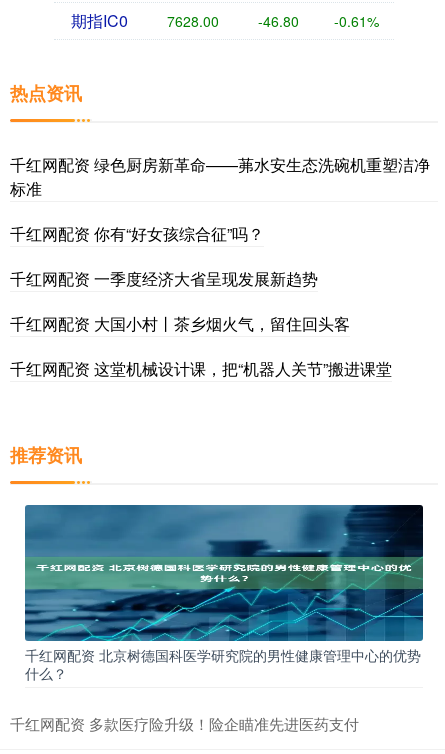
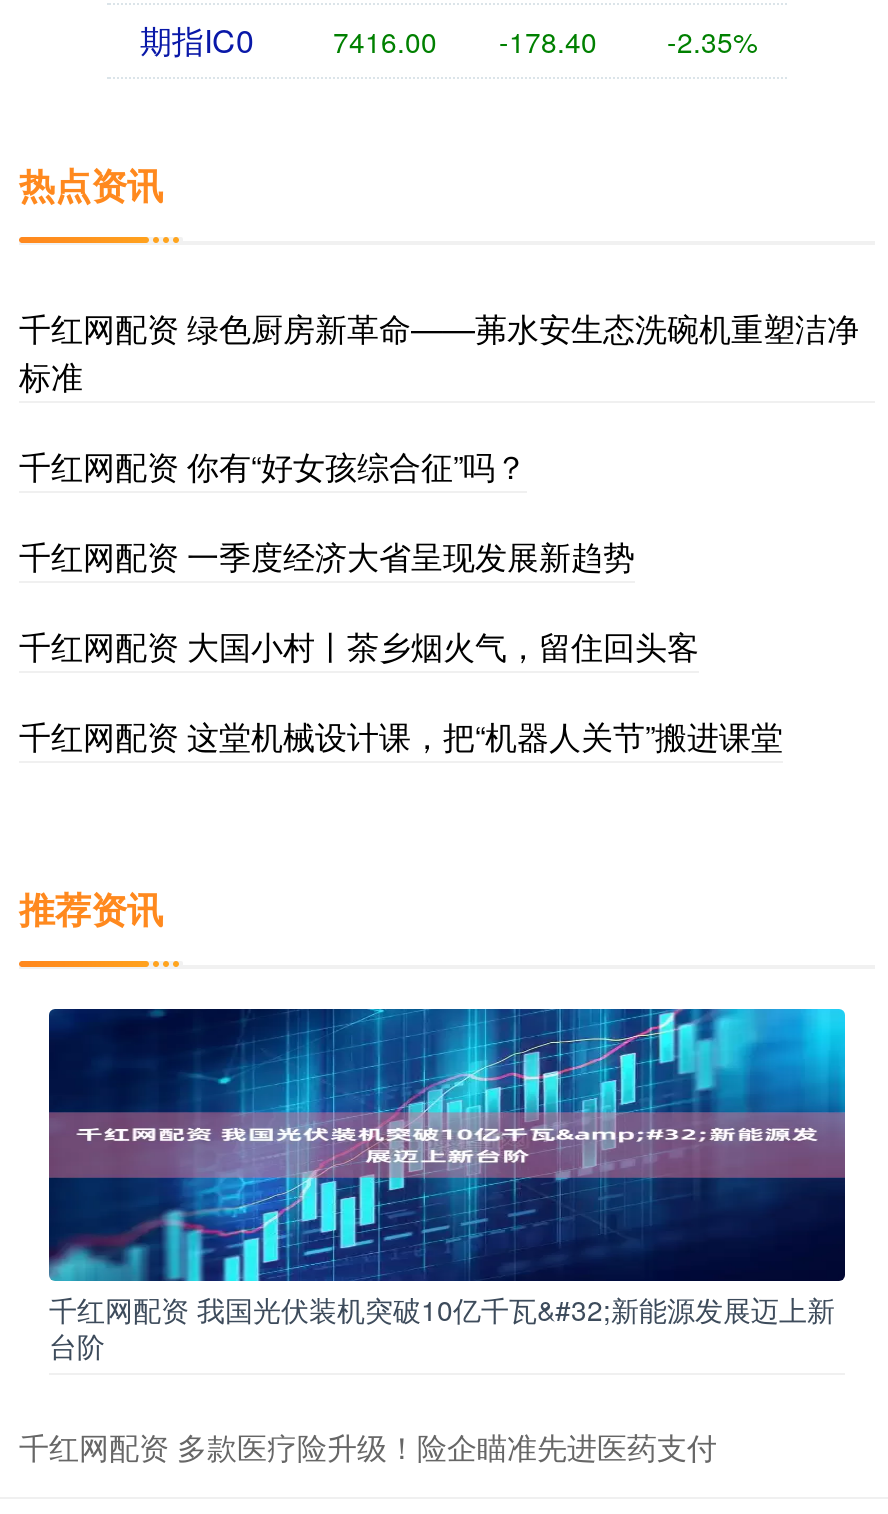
- 7628.00
+ 7416.00

- -46.80
+ -178.40

- -0.61%
+ -2.35%

- [image]
- 千红网配资 北京树德国科医学研究院的男性健康管理中心的优势
- 什么？
+ [image]
+ 千红网配资 我国光伏装机突破10亿千瓦&#32;新能源发展迈上新
+ 台阶
